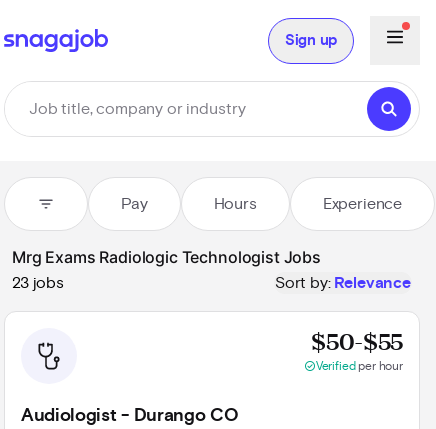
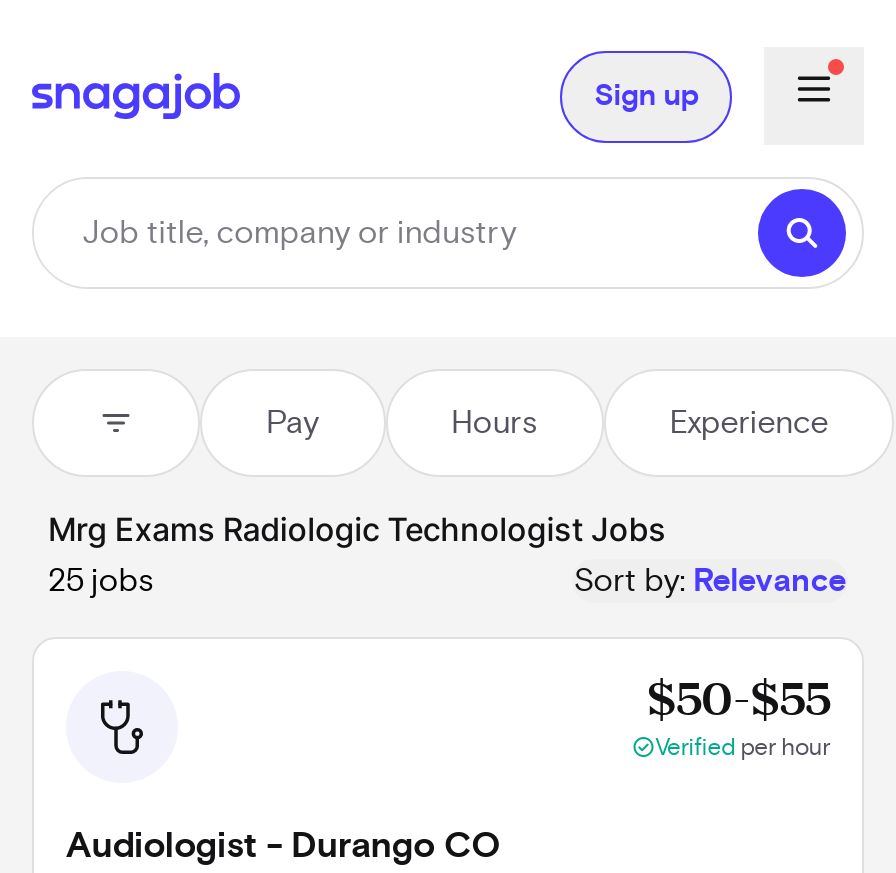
- 23 jobs
+ 25 jobs
